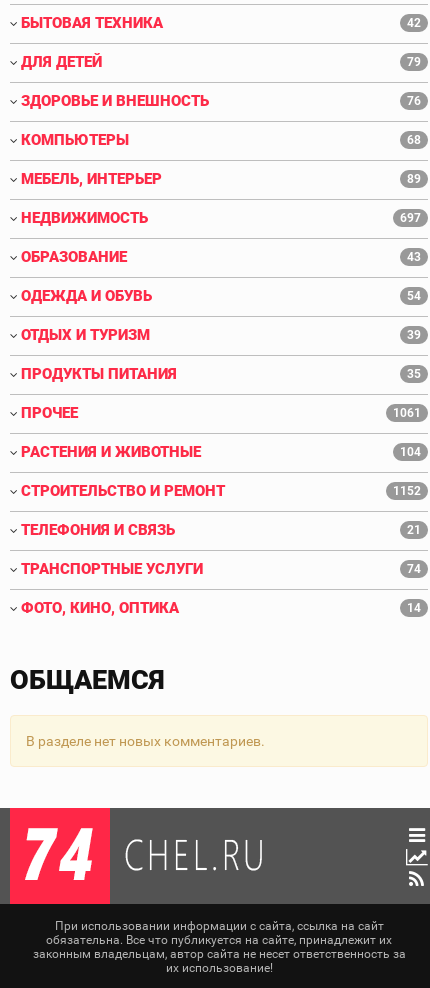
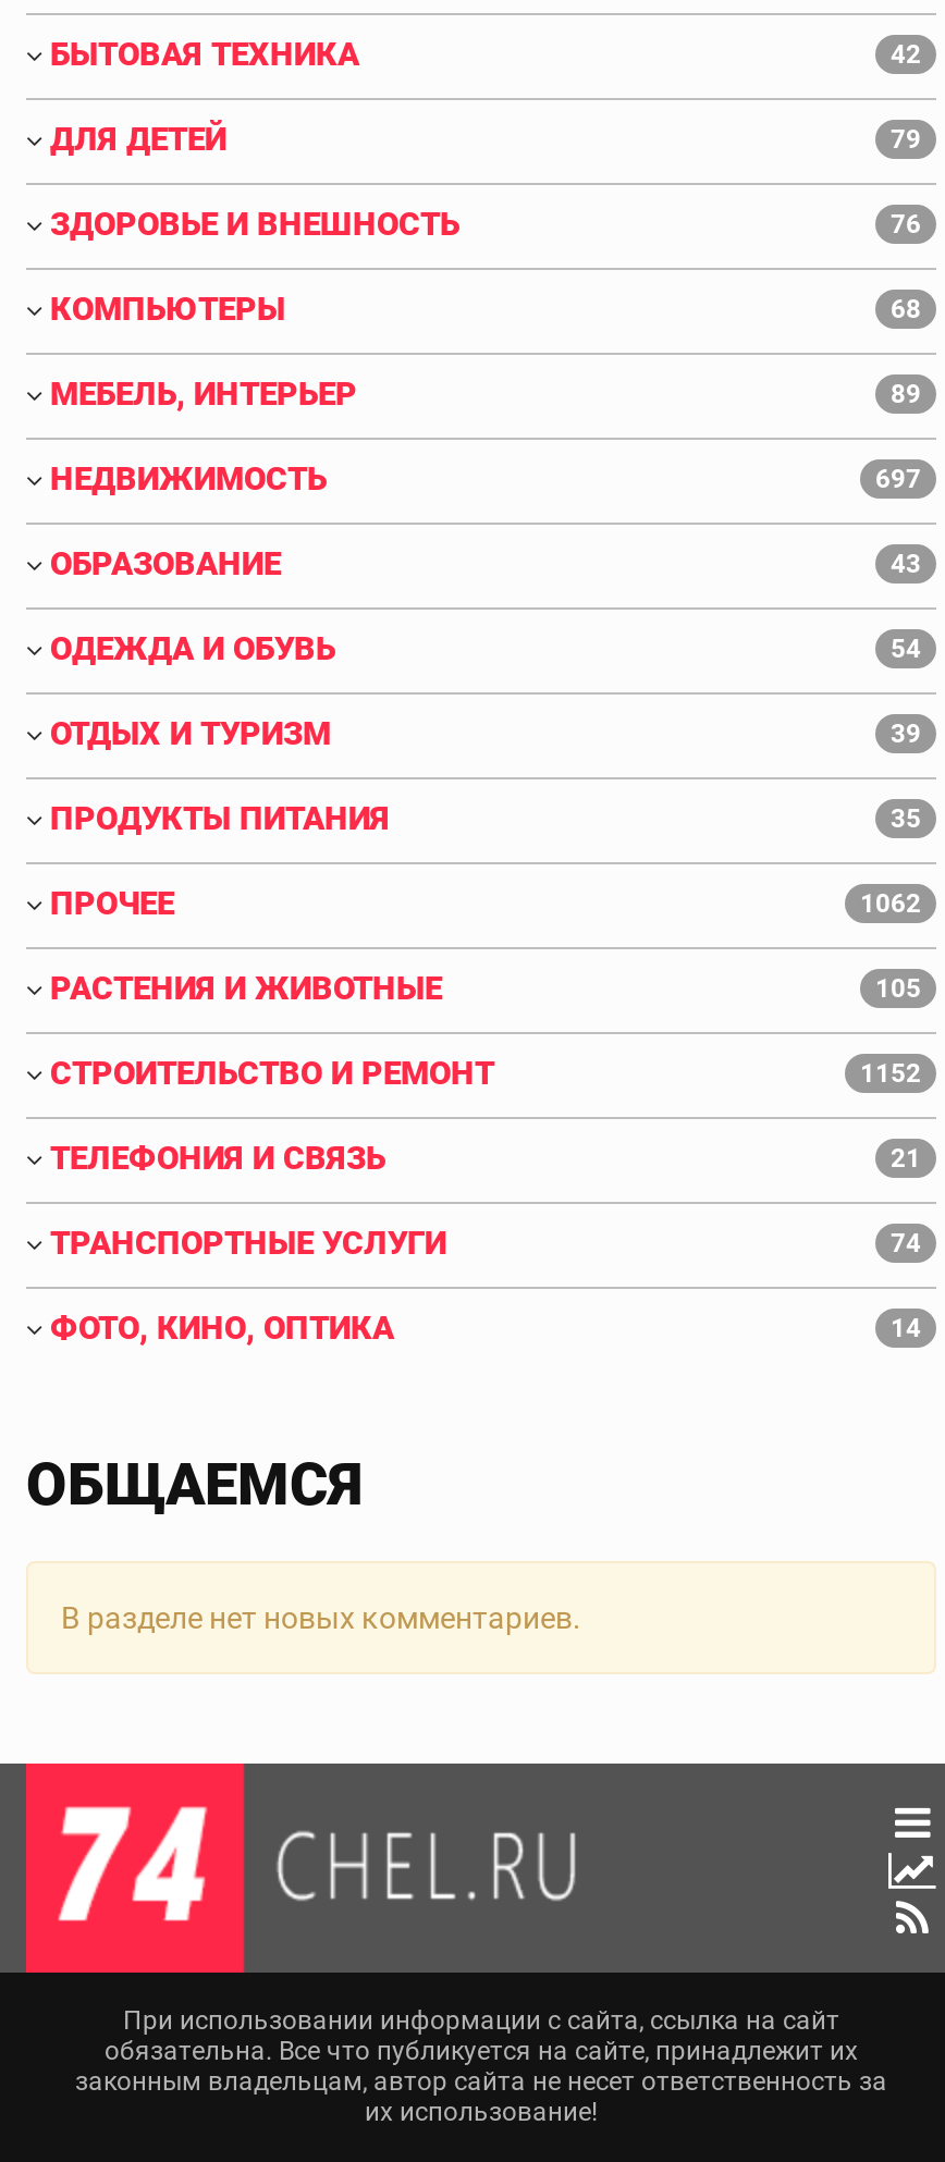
- 1061
+ 1062

- 104
+ 105
